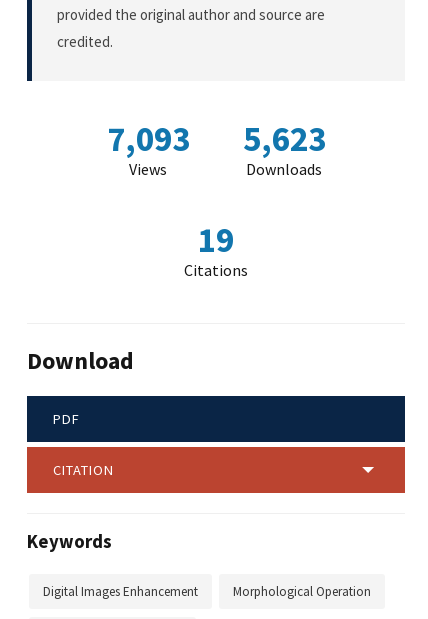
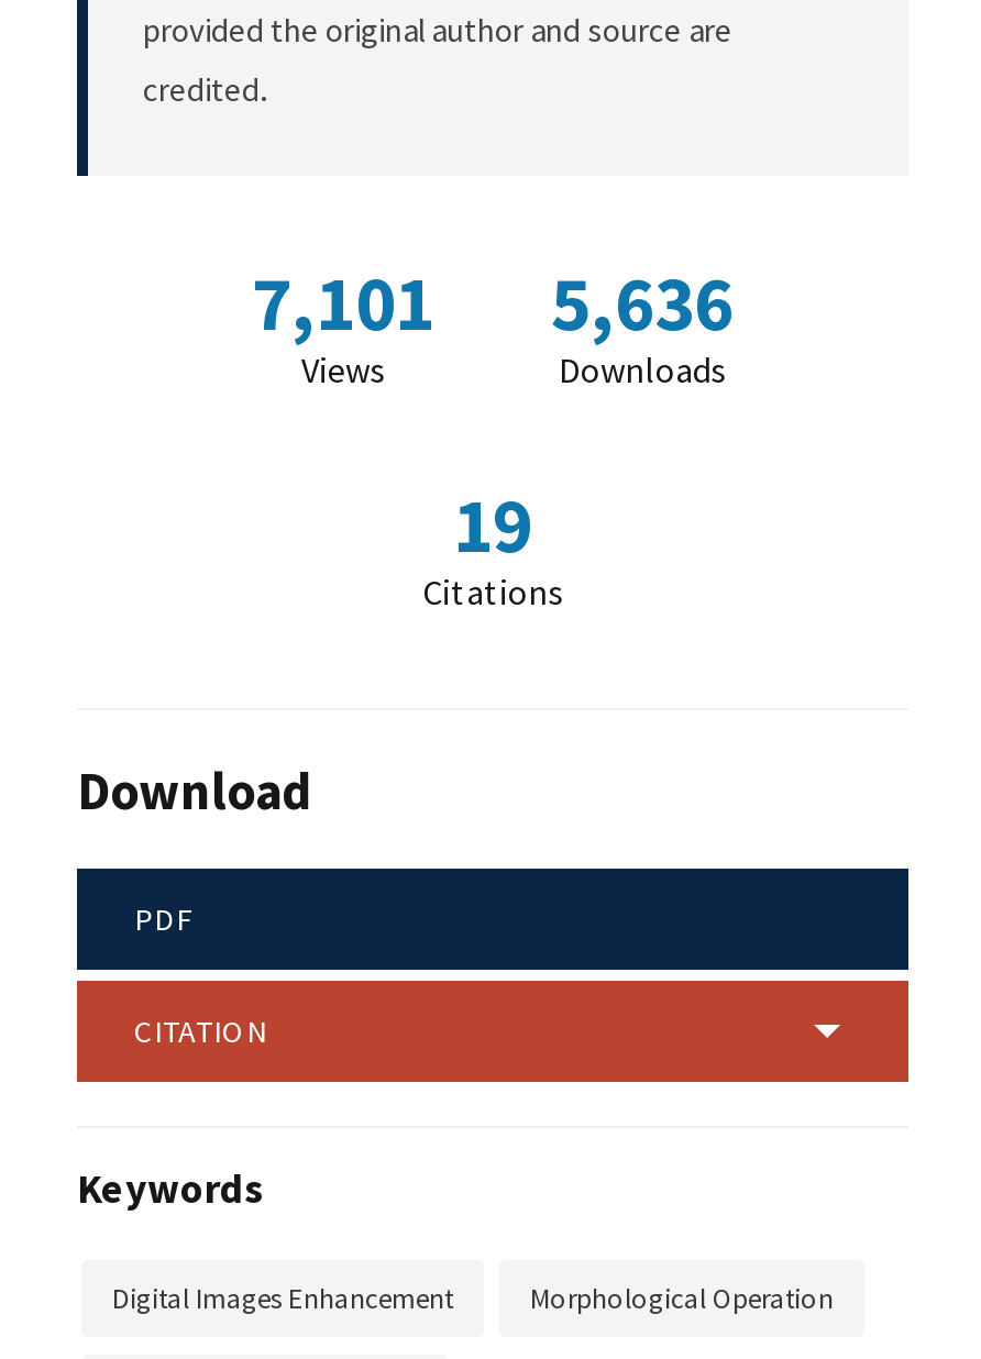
- 7,093
+ 7,101

- 5,623
+ 5,636
